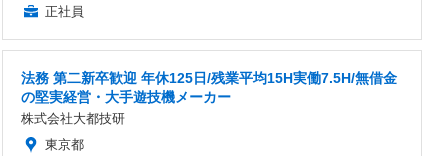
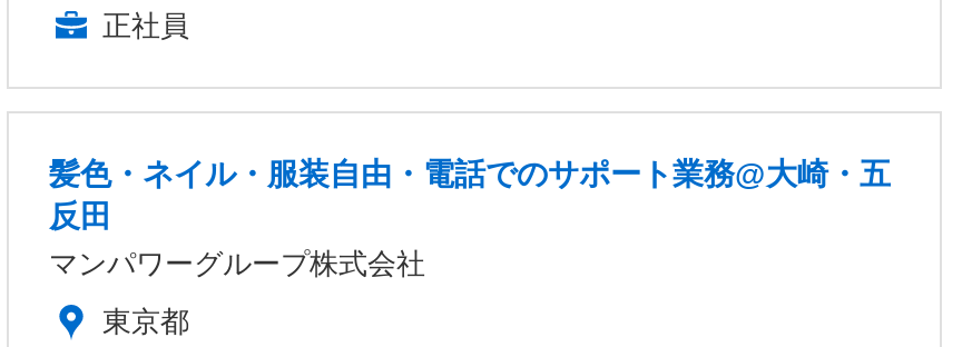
- 法務 第二新卒歓迎 年休125日/残業平均15H実働7.5H/無借金
- の堅実経営・大手遊技機メーカー
- 株式会社大都技研
+ 髪色・ネイル・服装自由・電話でのサポート業務@大崎・五
+ 反田
+ マンパワーグループ株式会社
